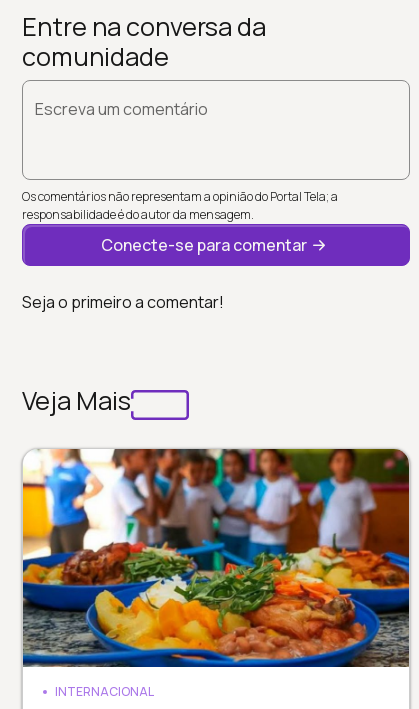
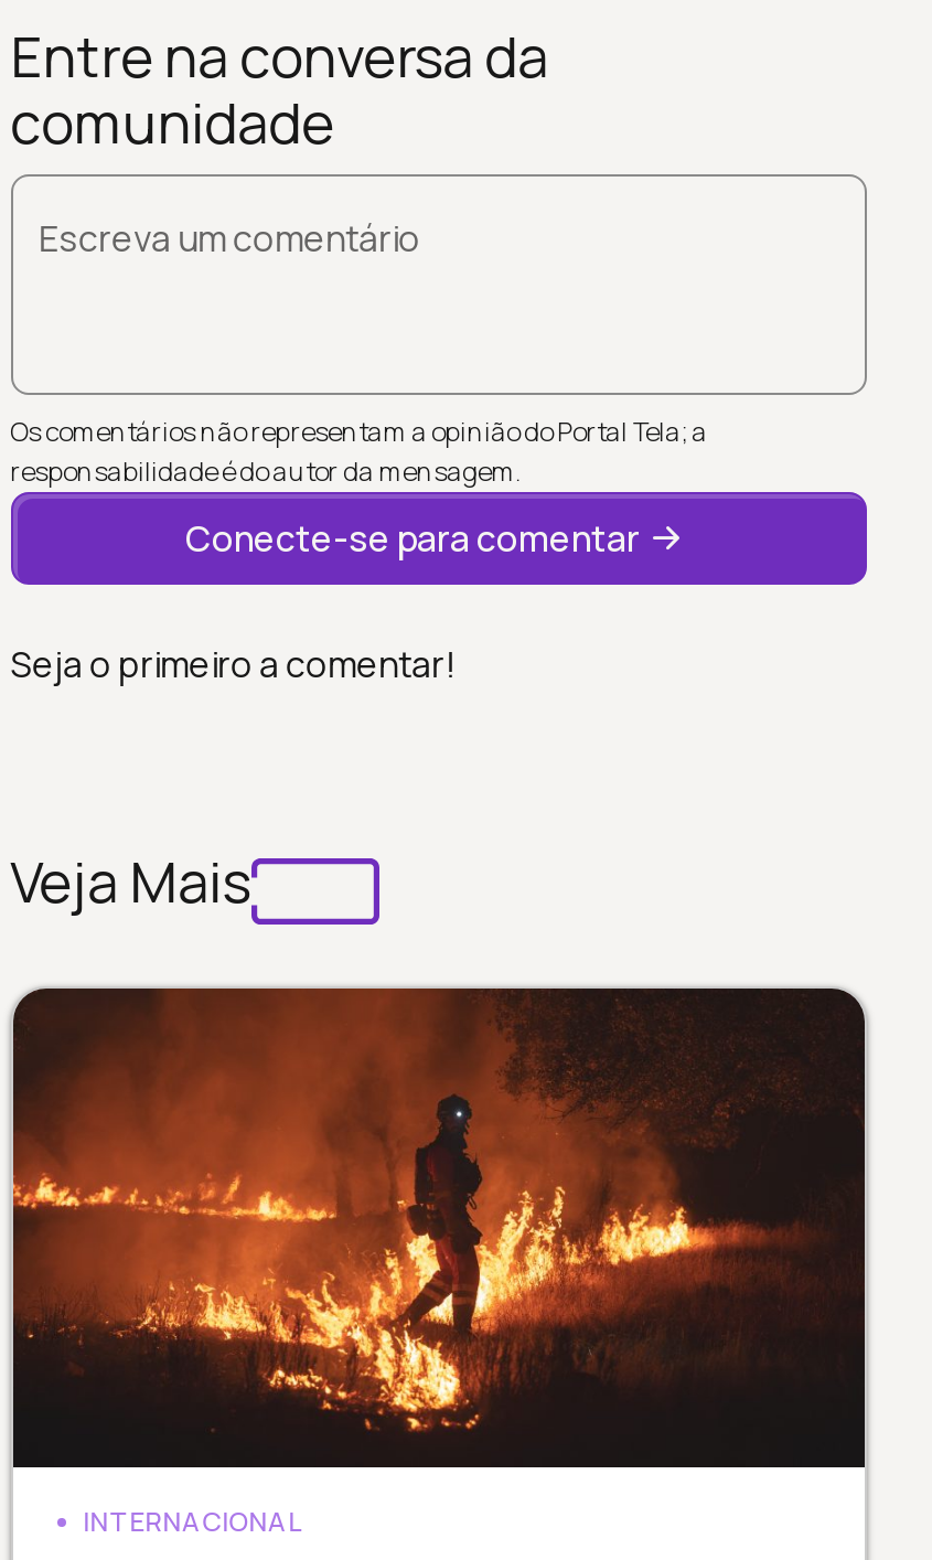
- [image]
+ [image]
